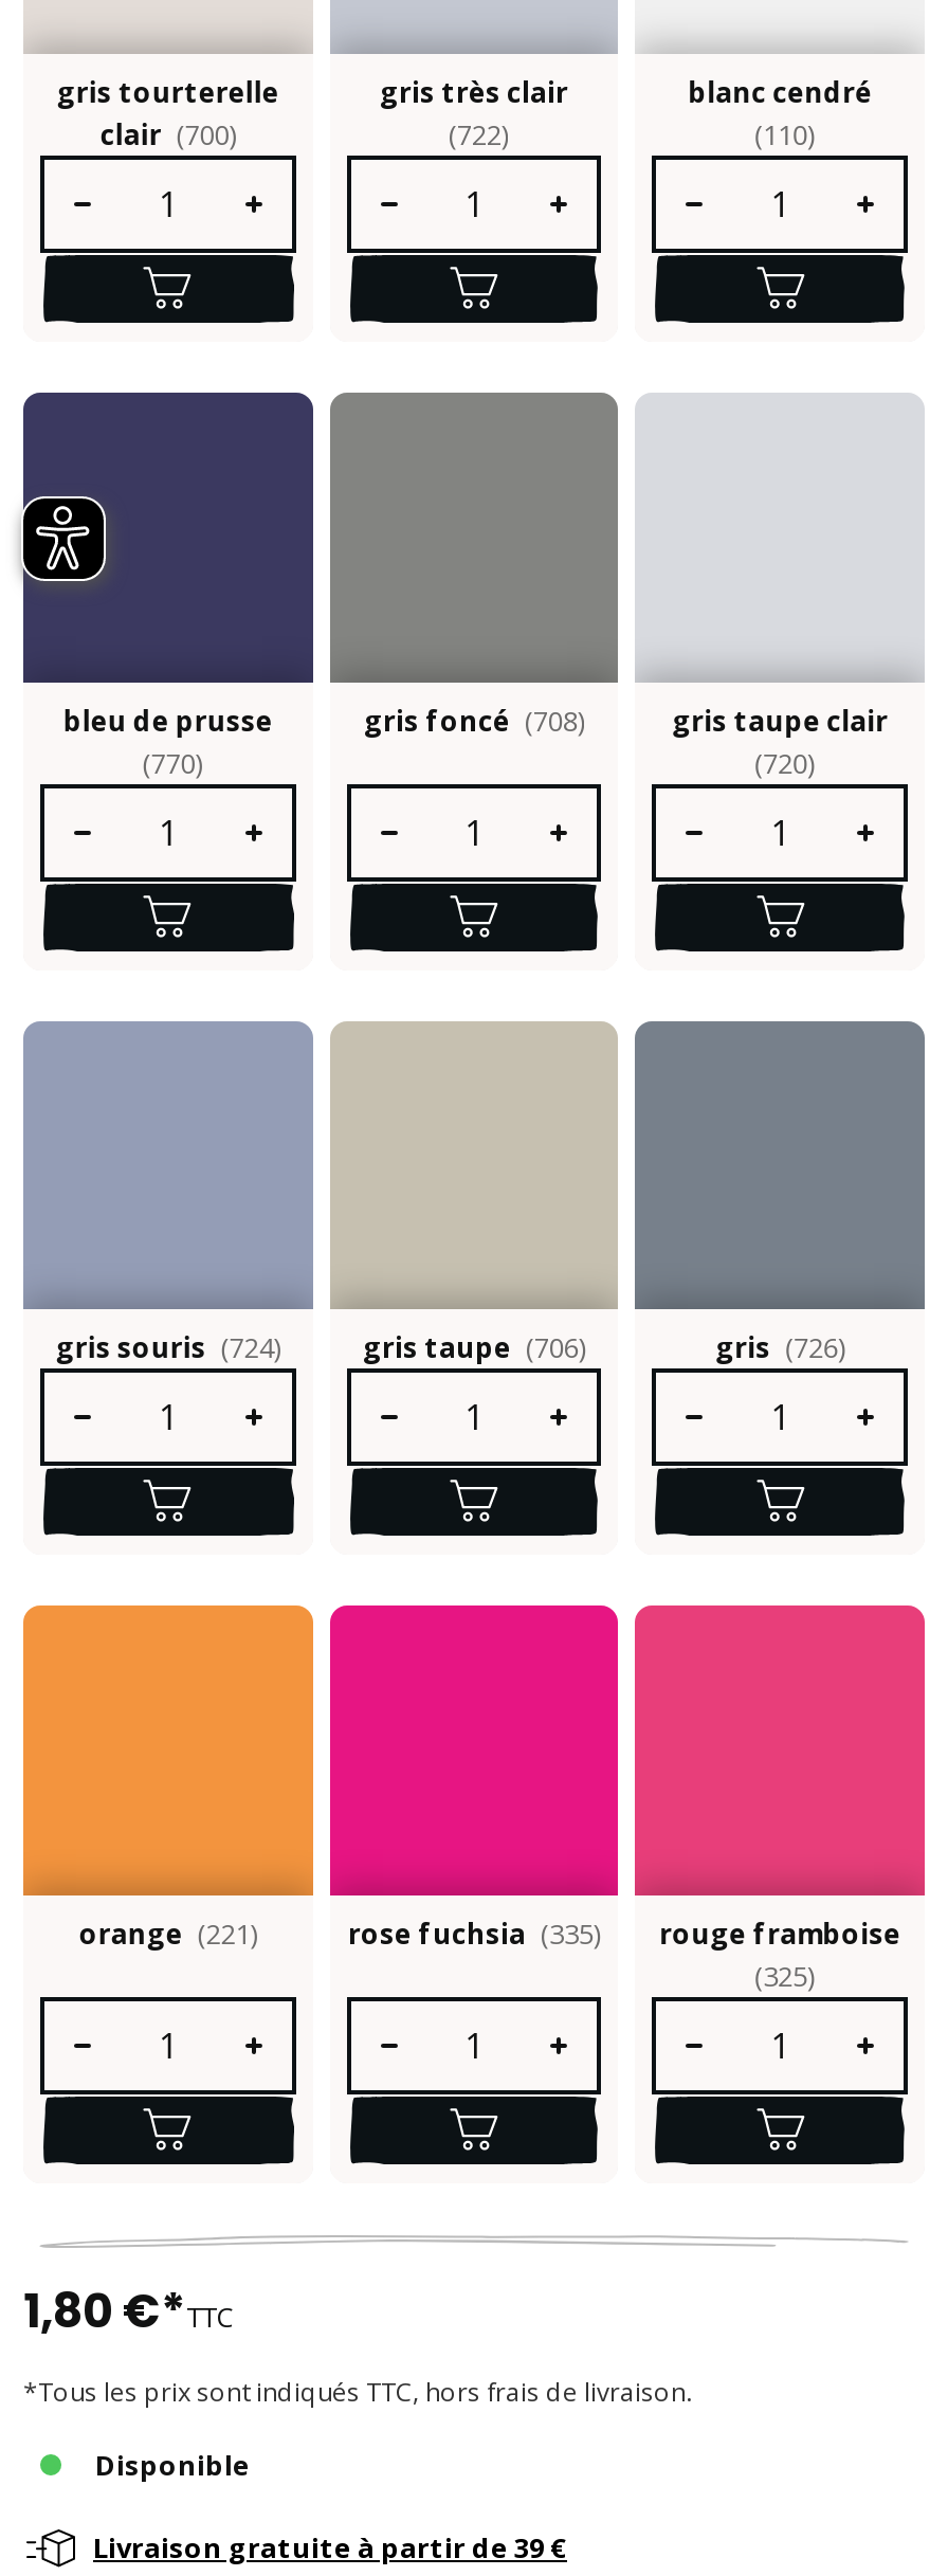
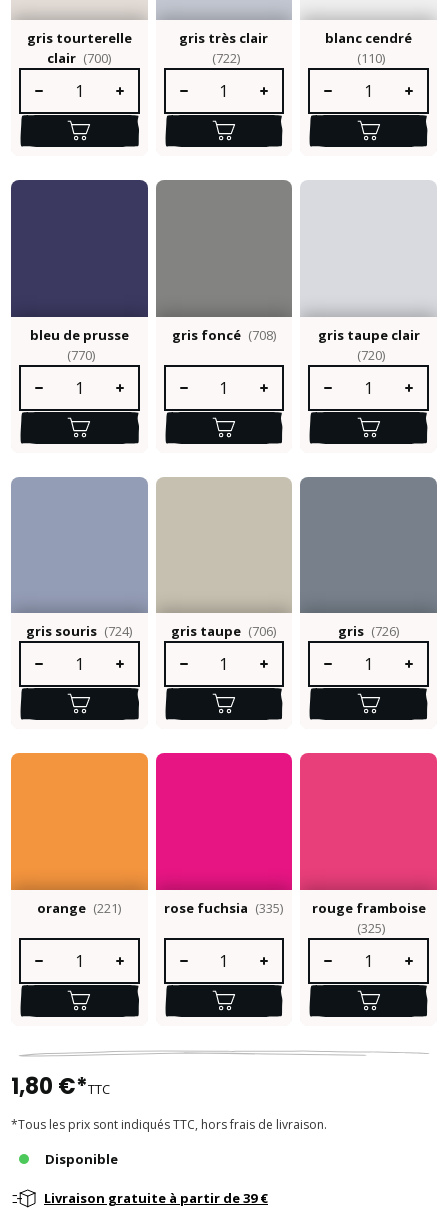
- [image]
